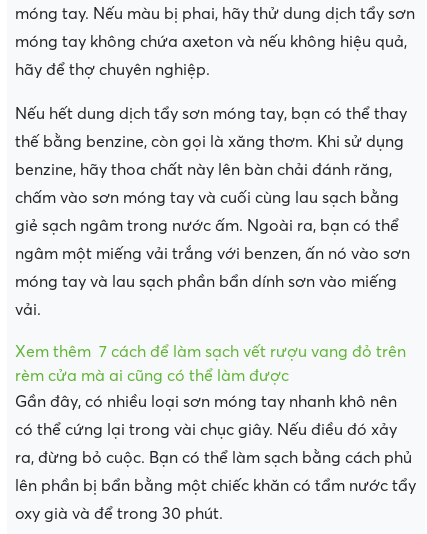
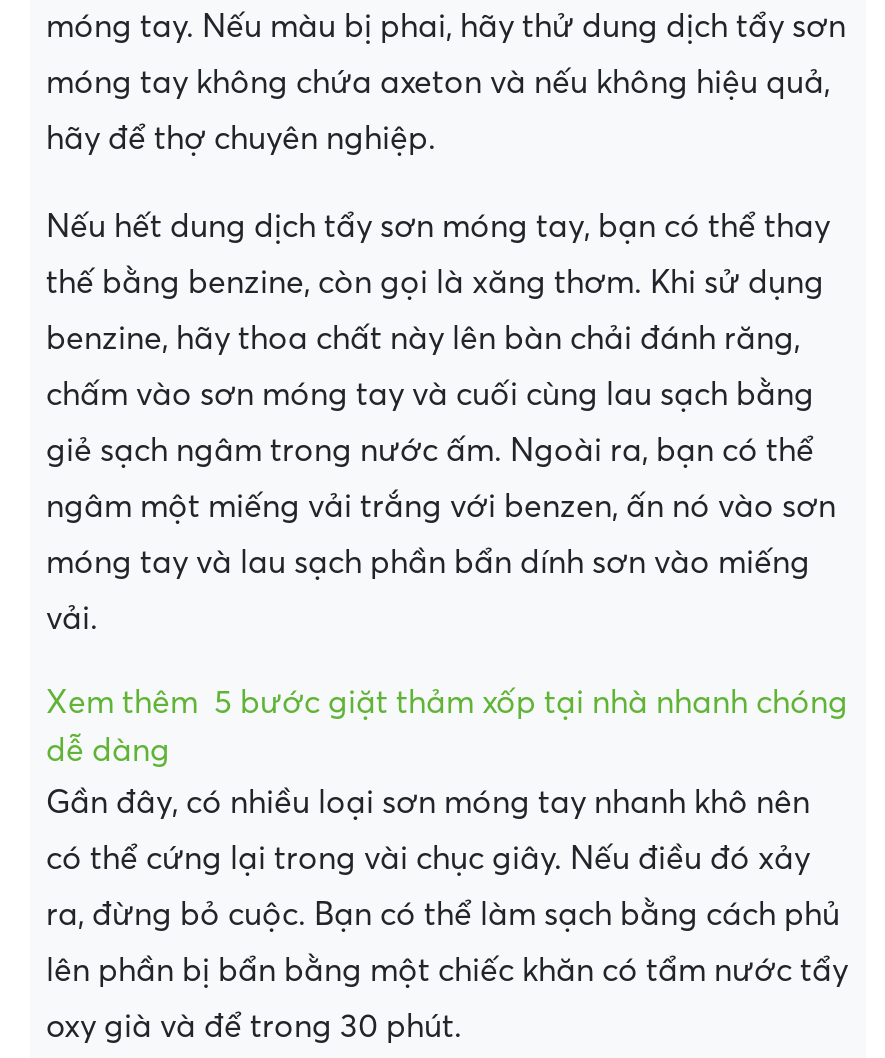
- Xem thêm 7 cách để làm sạch vết rượu vang đỏ trên
- rèm cửa mà ai cũng có thể làm được
+ Xem thêm 5 bước giặt thảm xốp tại nhà nhanh chóng
+ dễ dàng
